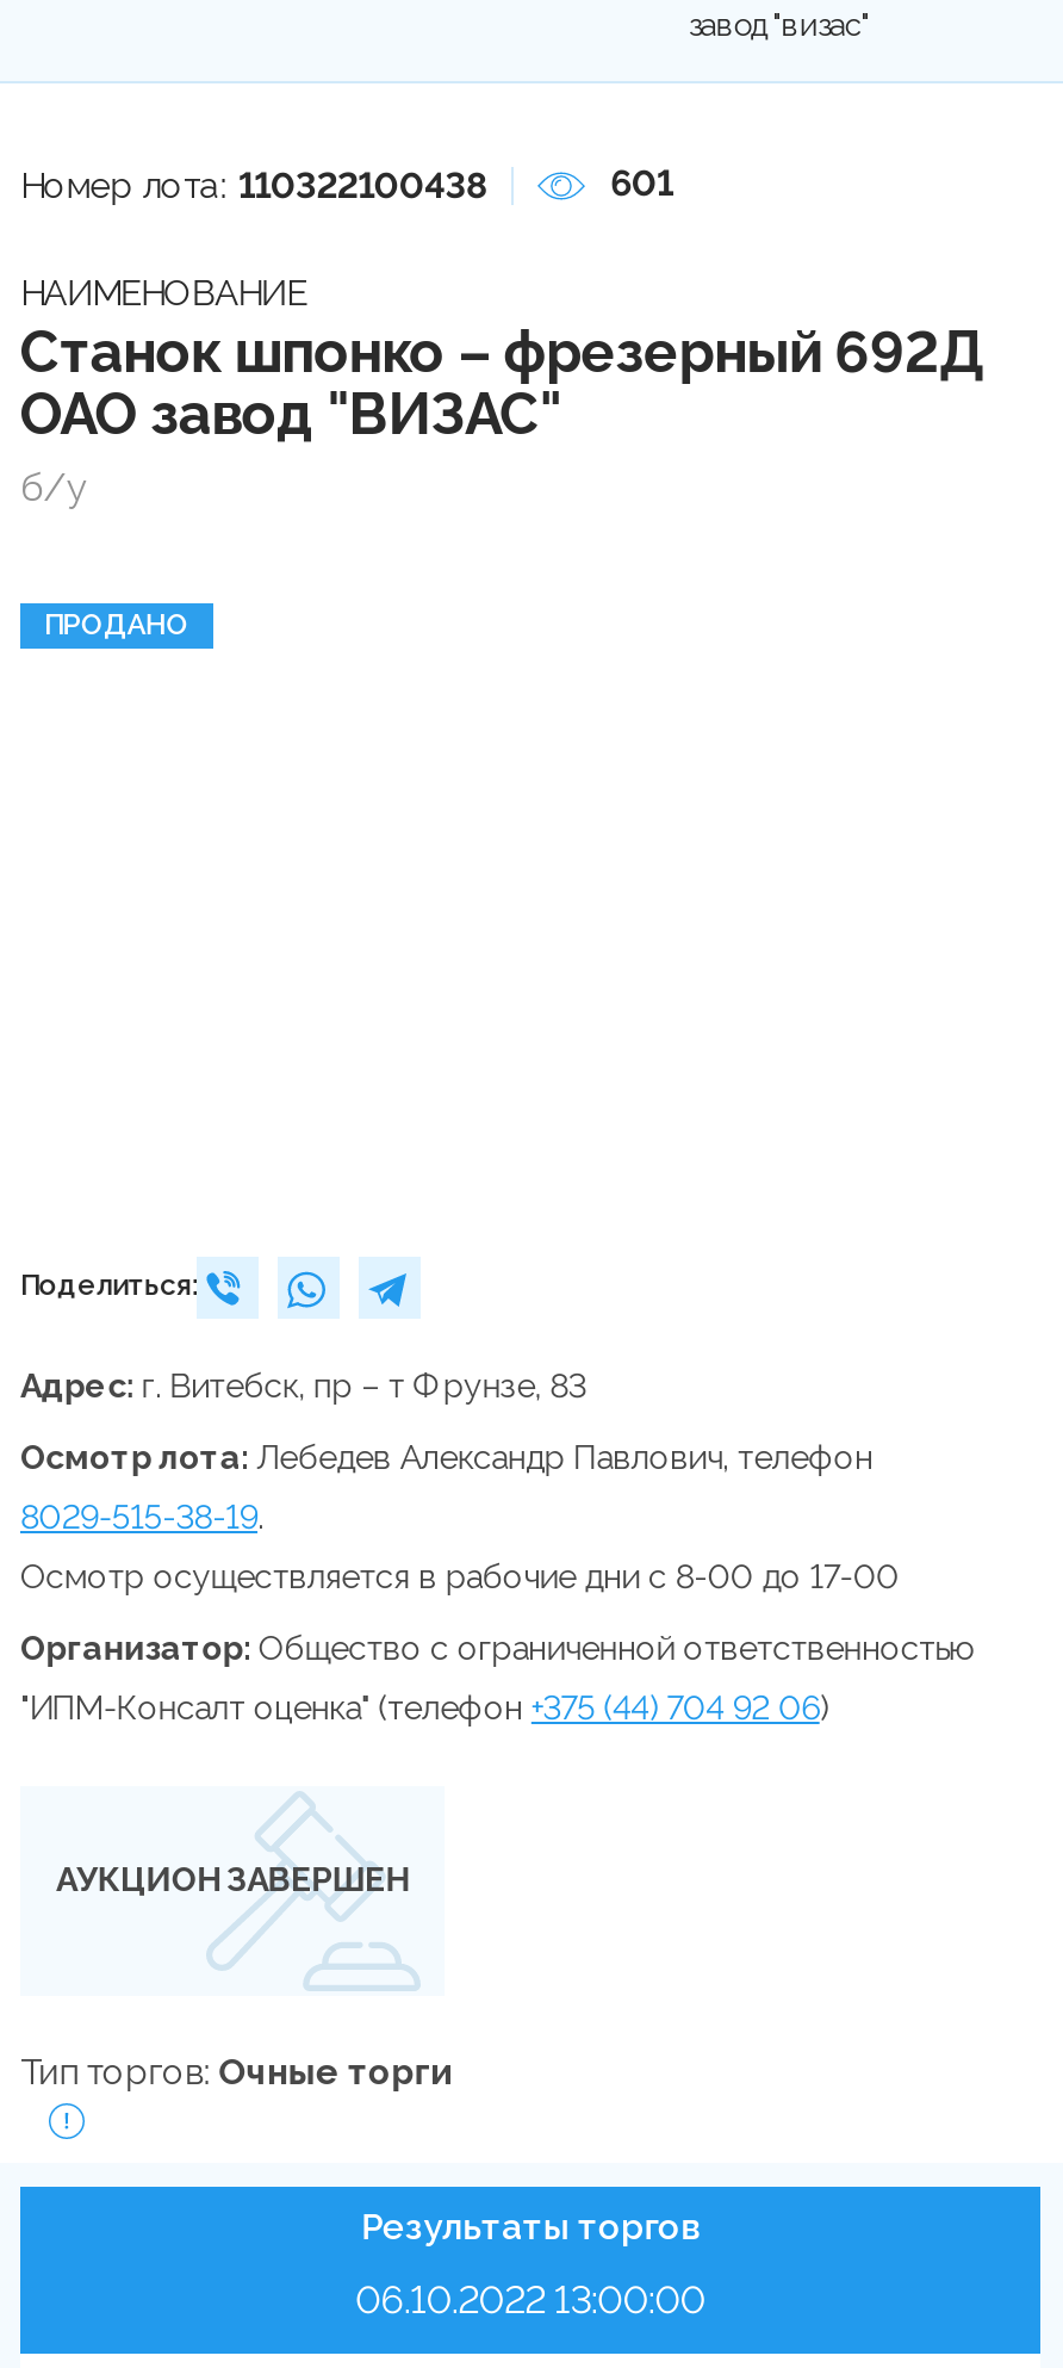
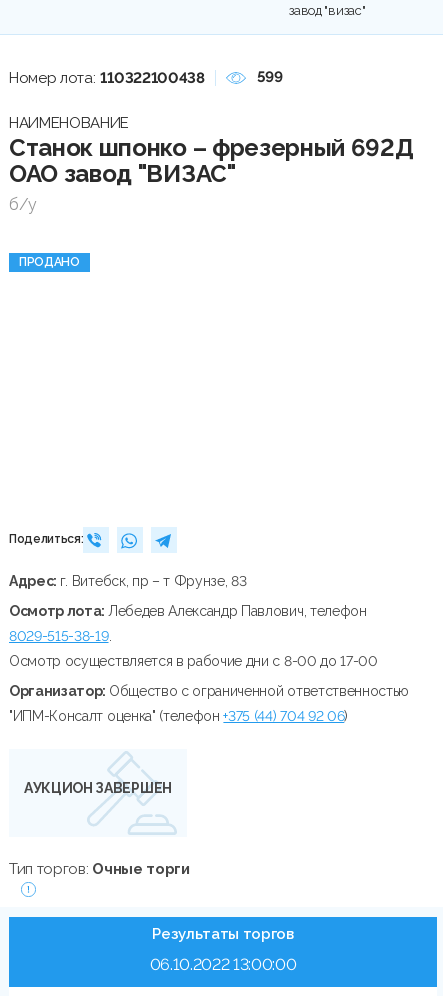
- 601
+ 599
